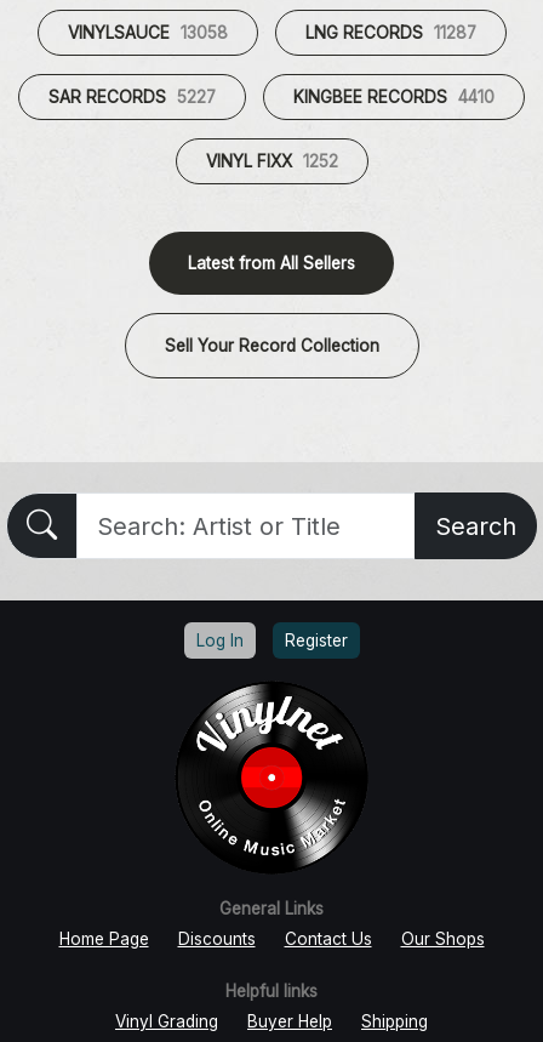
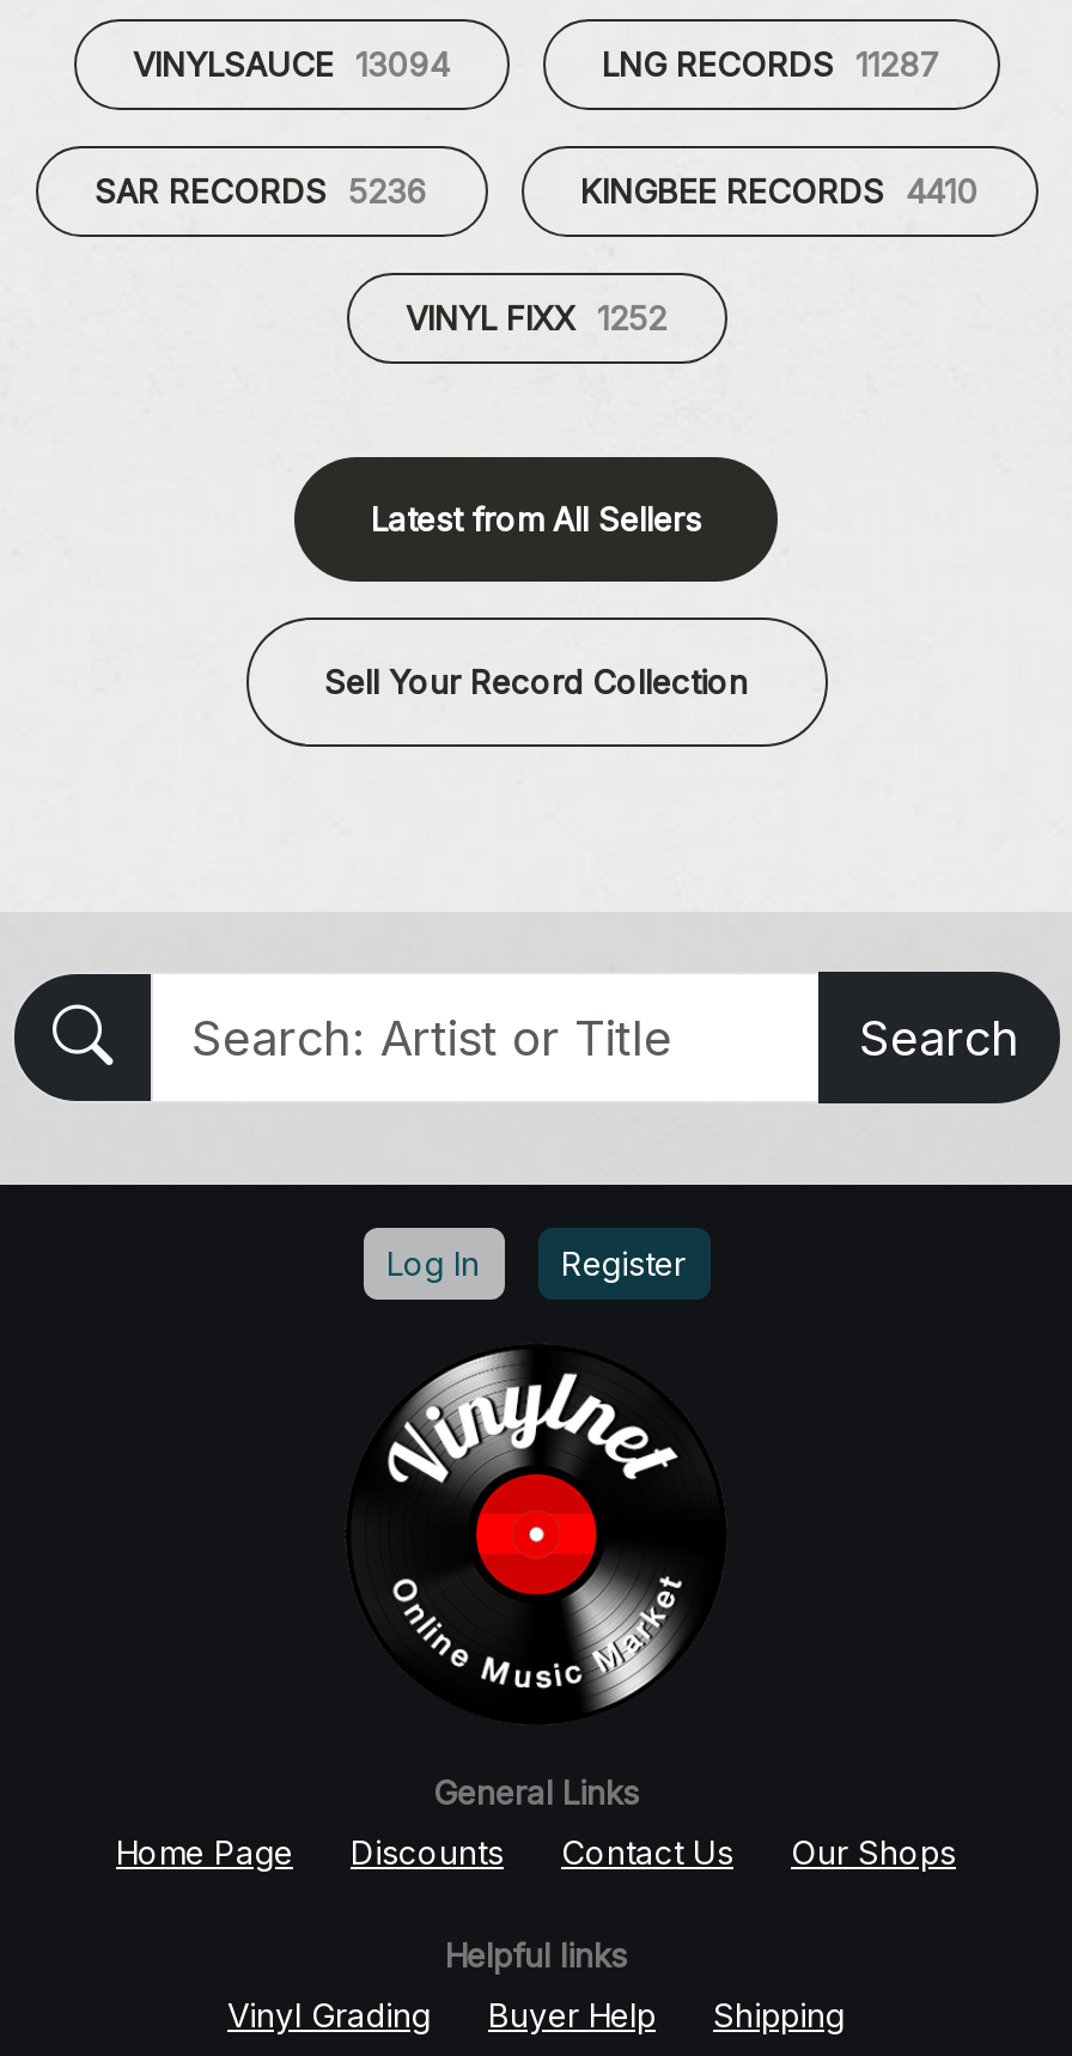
- VINYLSAUCE 13058
+ VINYLSAUCE 13094

- SAR RECORDS 5227
+ SAR RECORDS 5236
